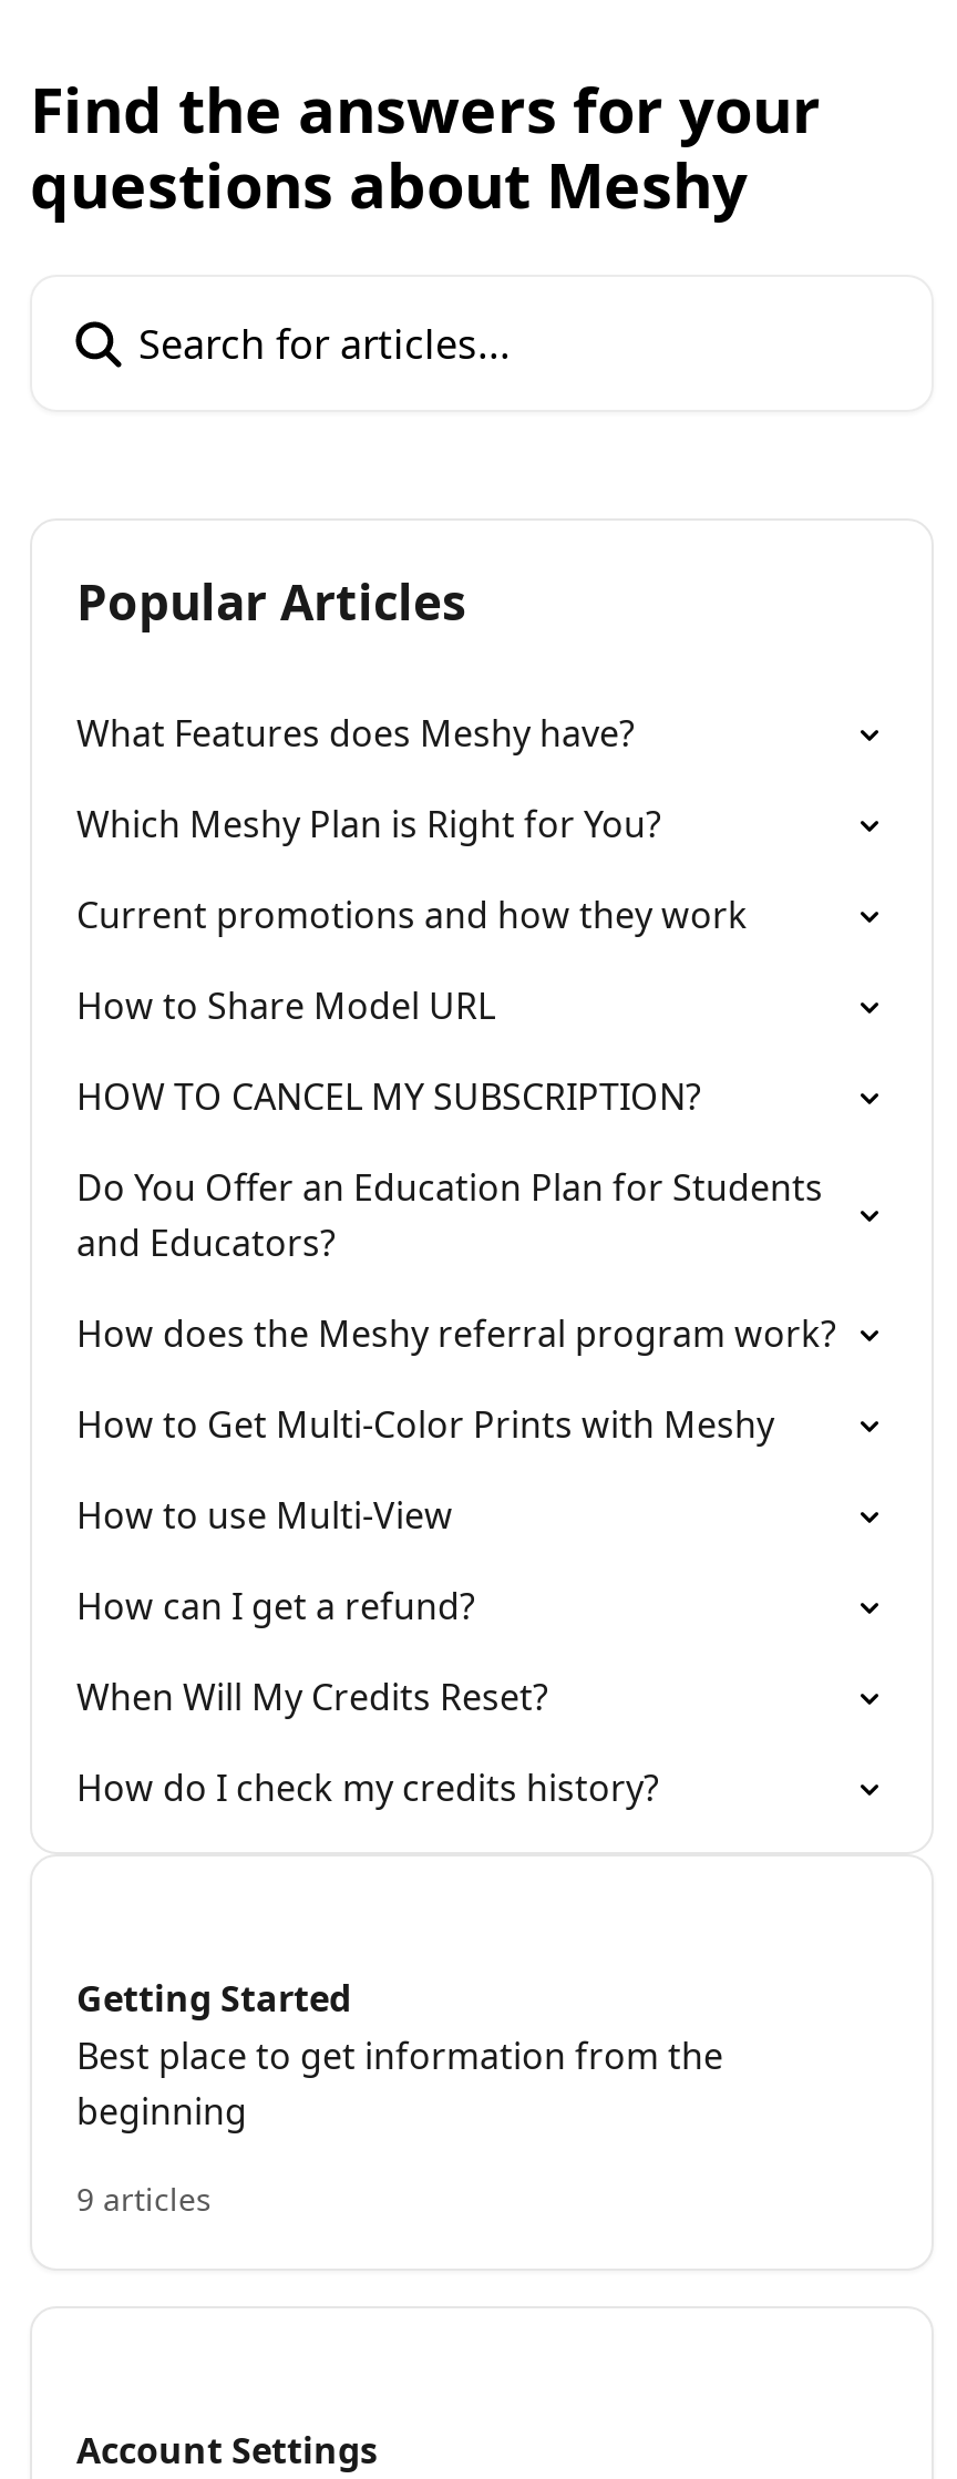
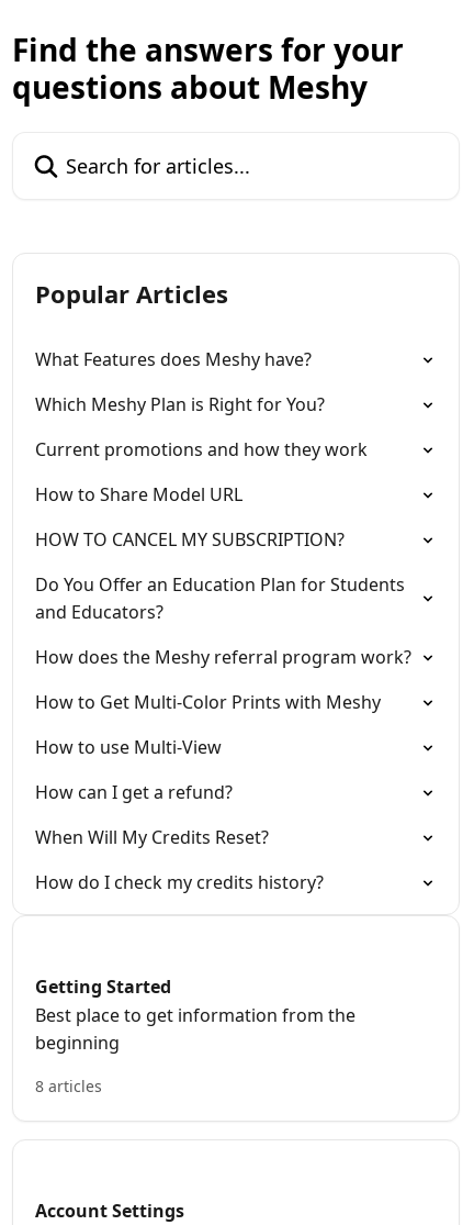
- 9 articles
+ 8 articles
